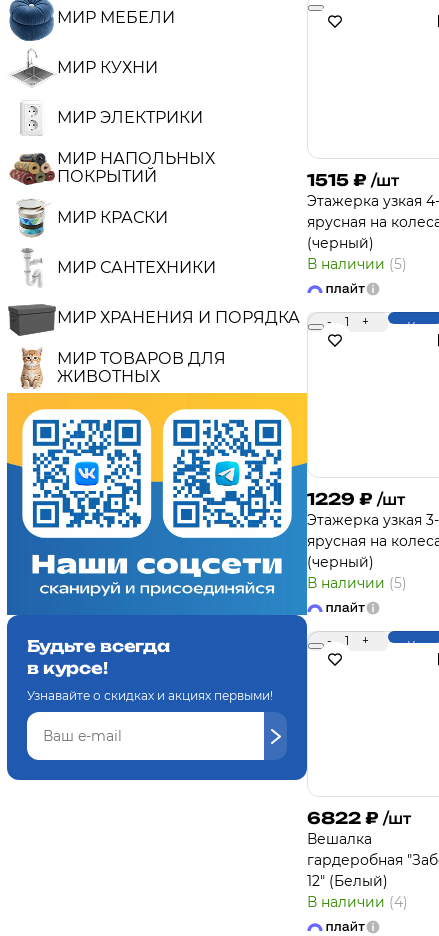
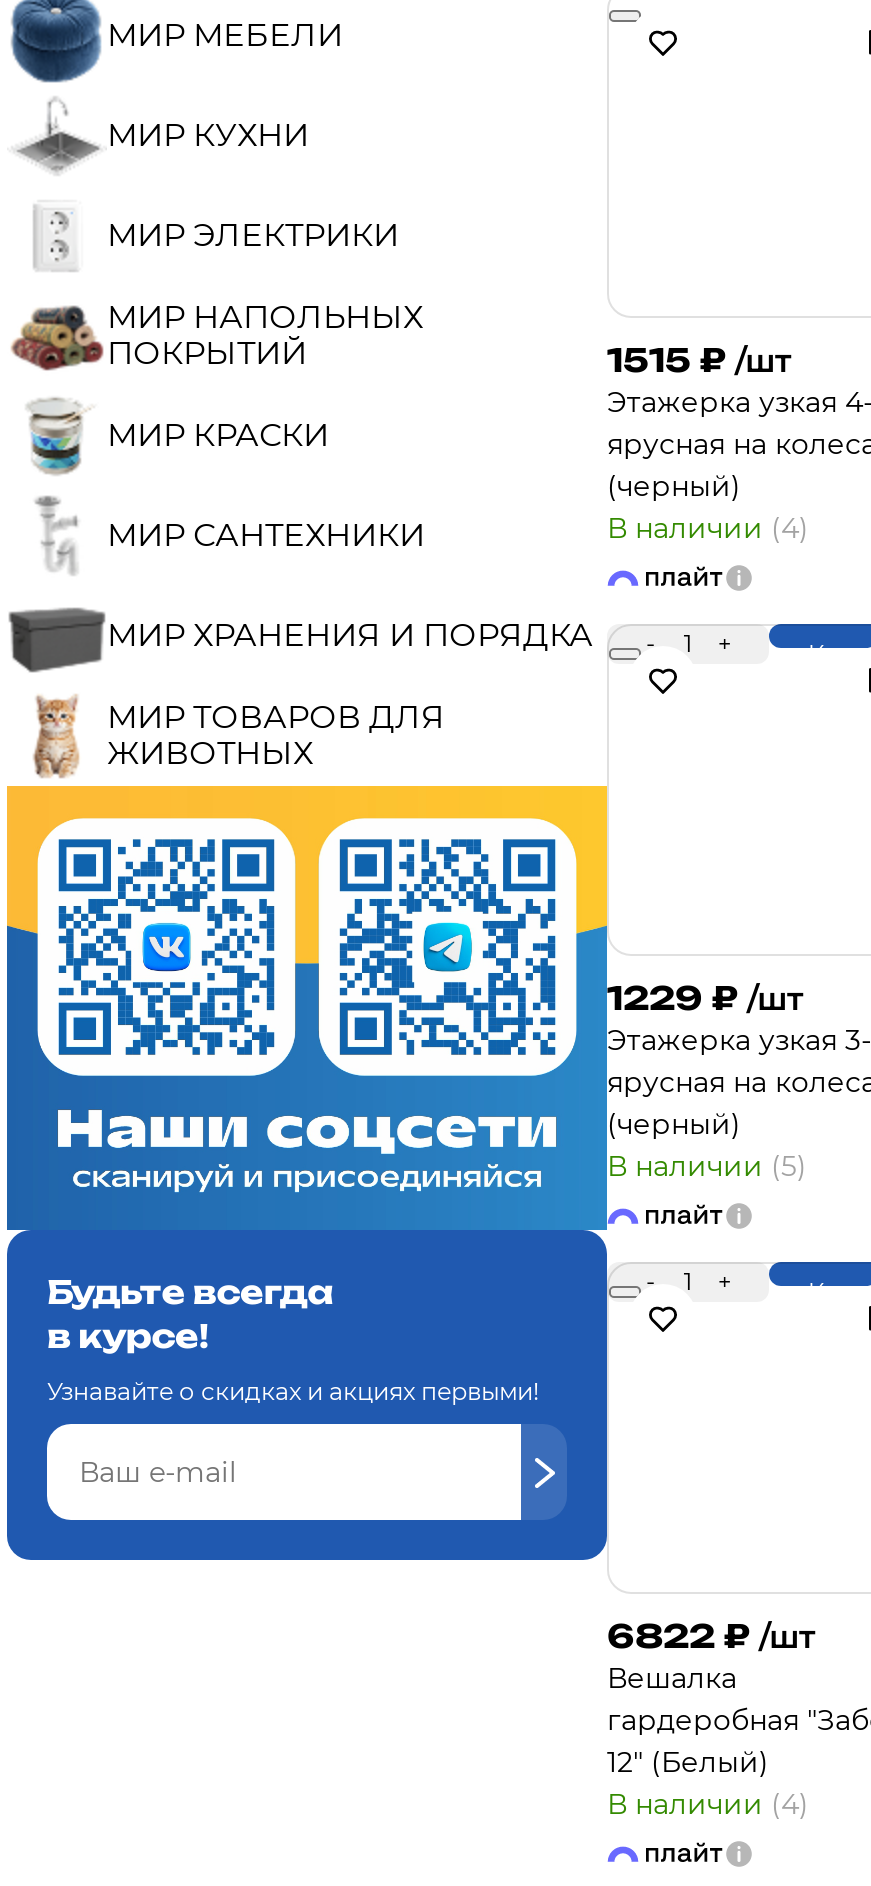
- В наличии (5)
+ В наличии (4)
